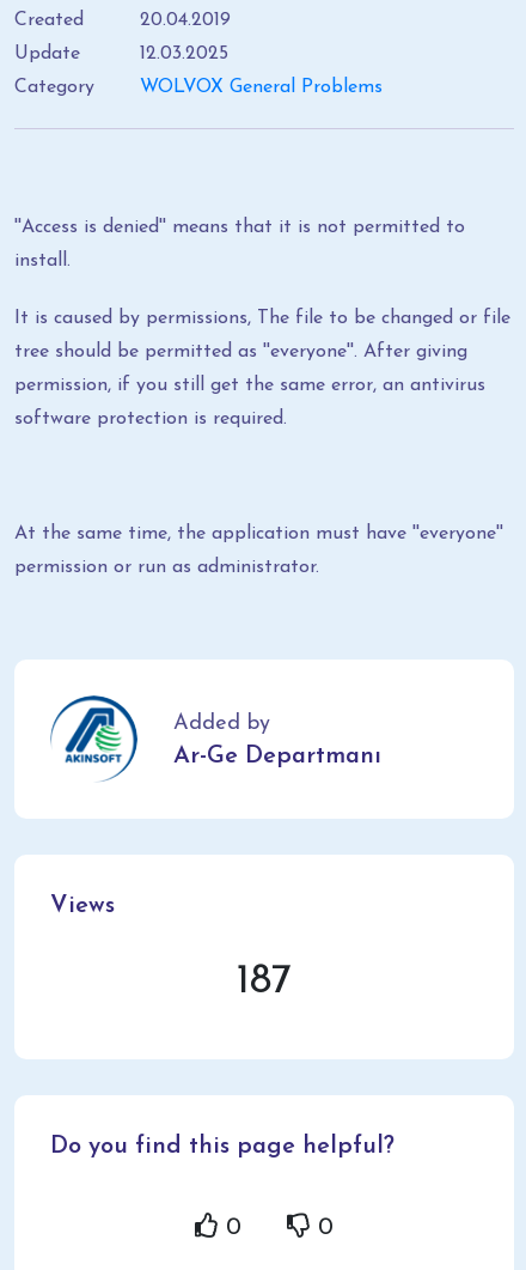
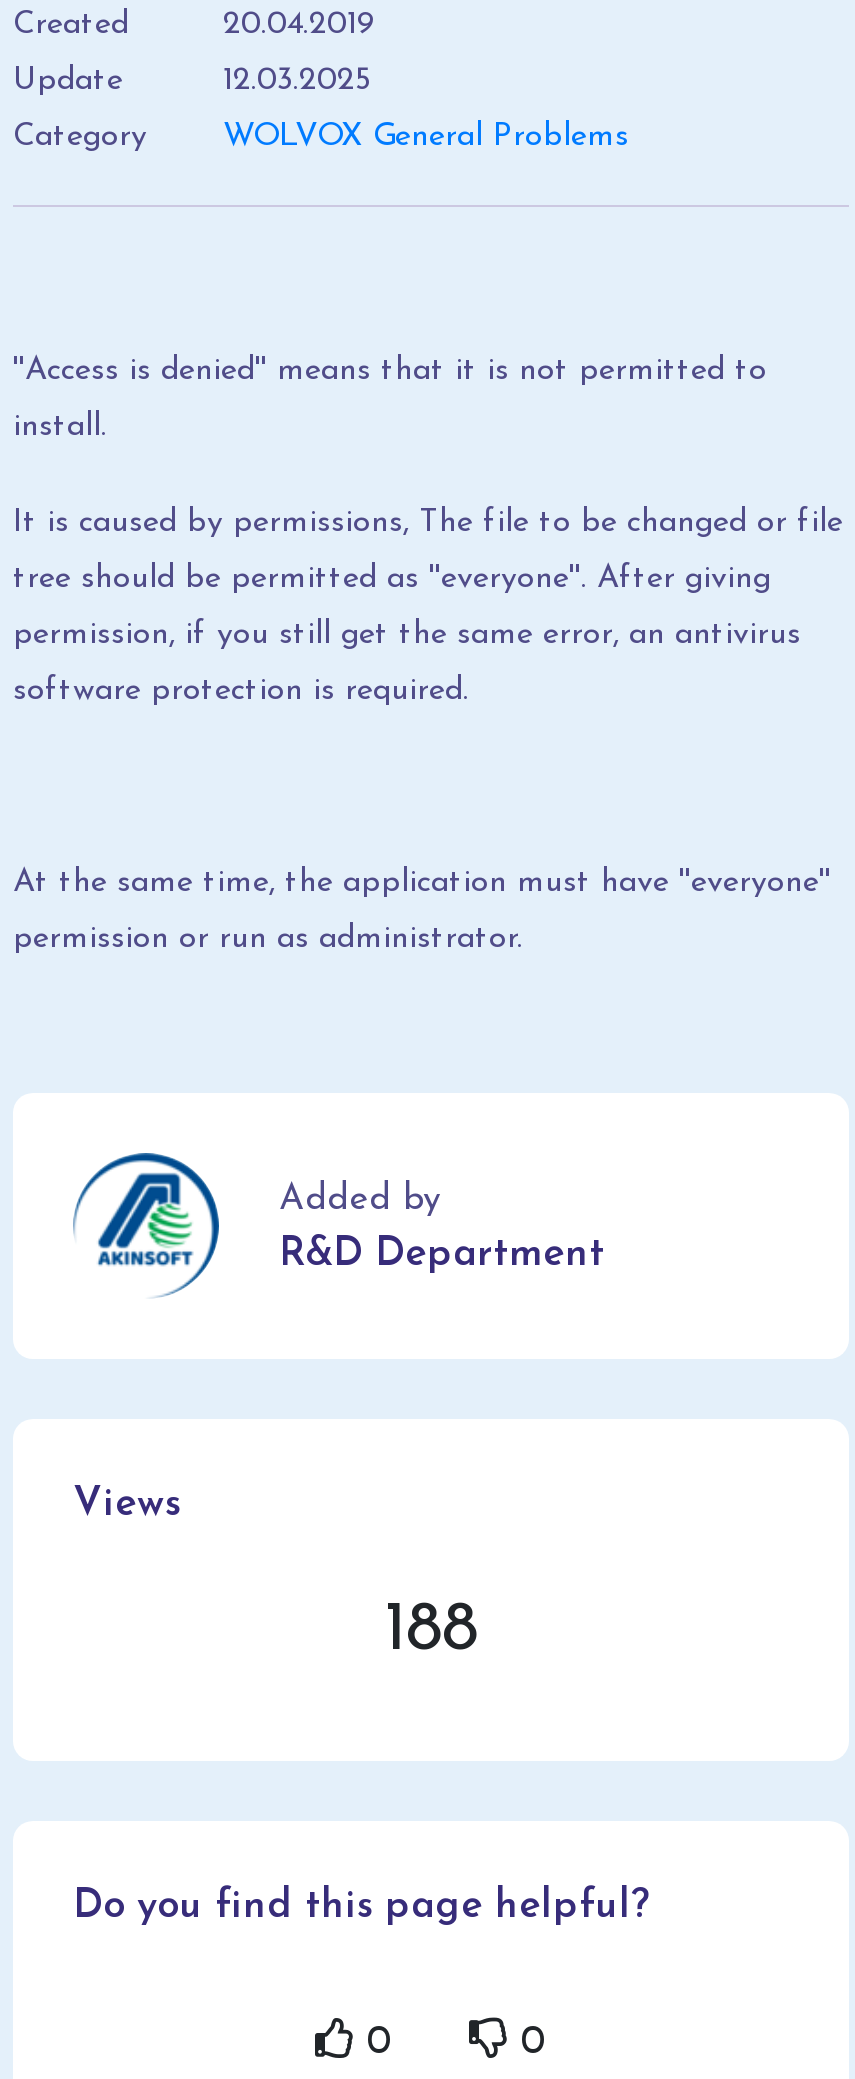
- Ar-Ge Departmanı
+ R&D Department

- 187
+ 188
